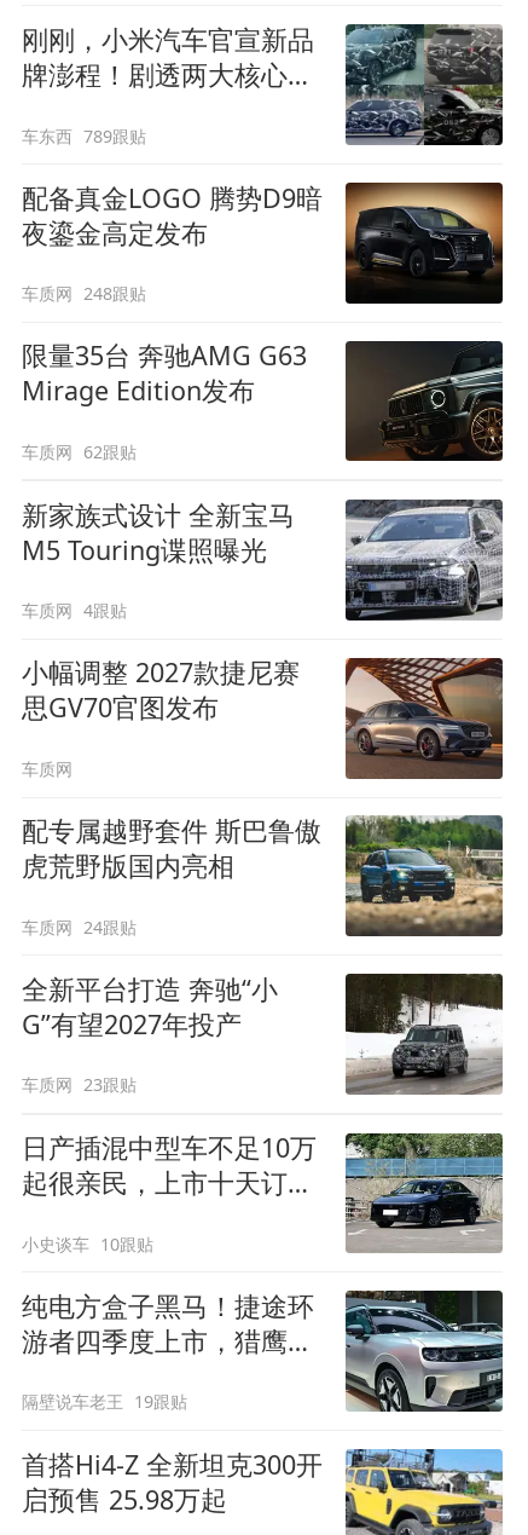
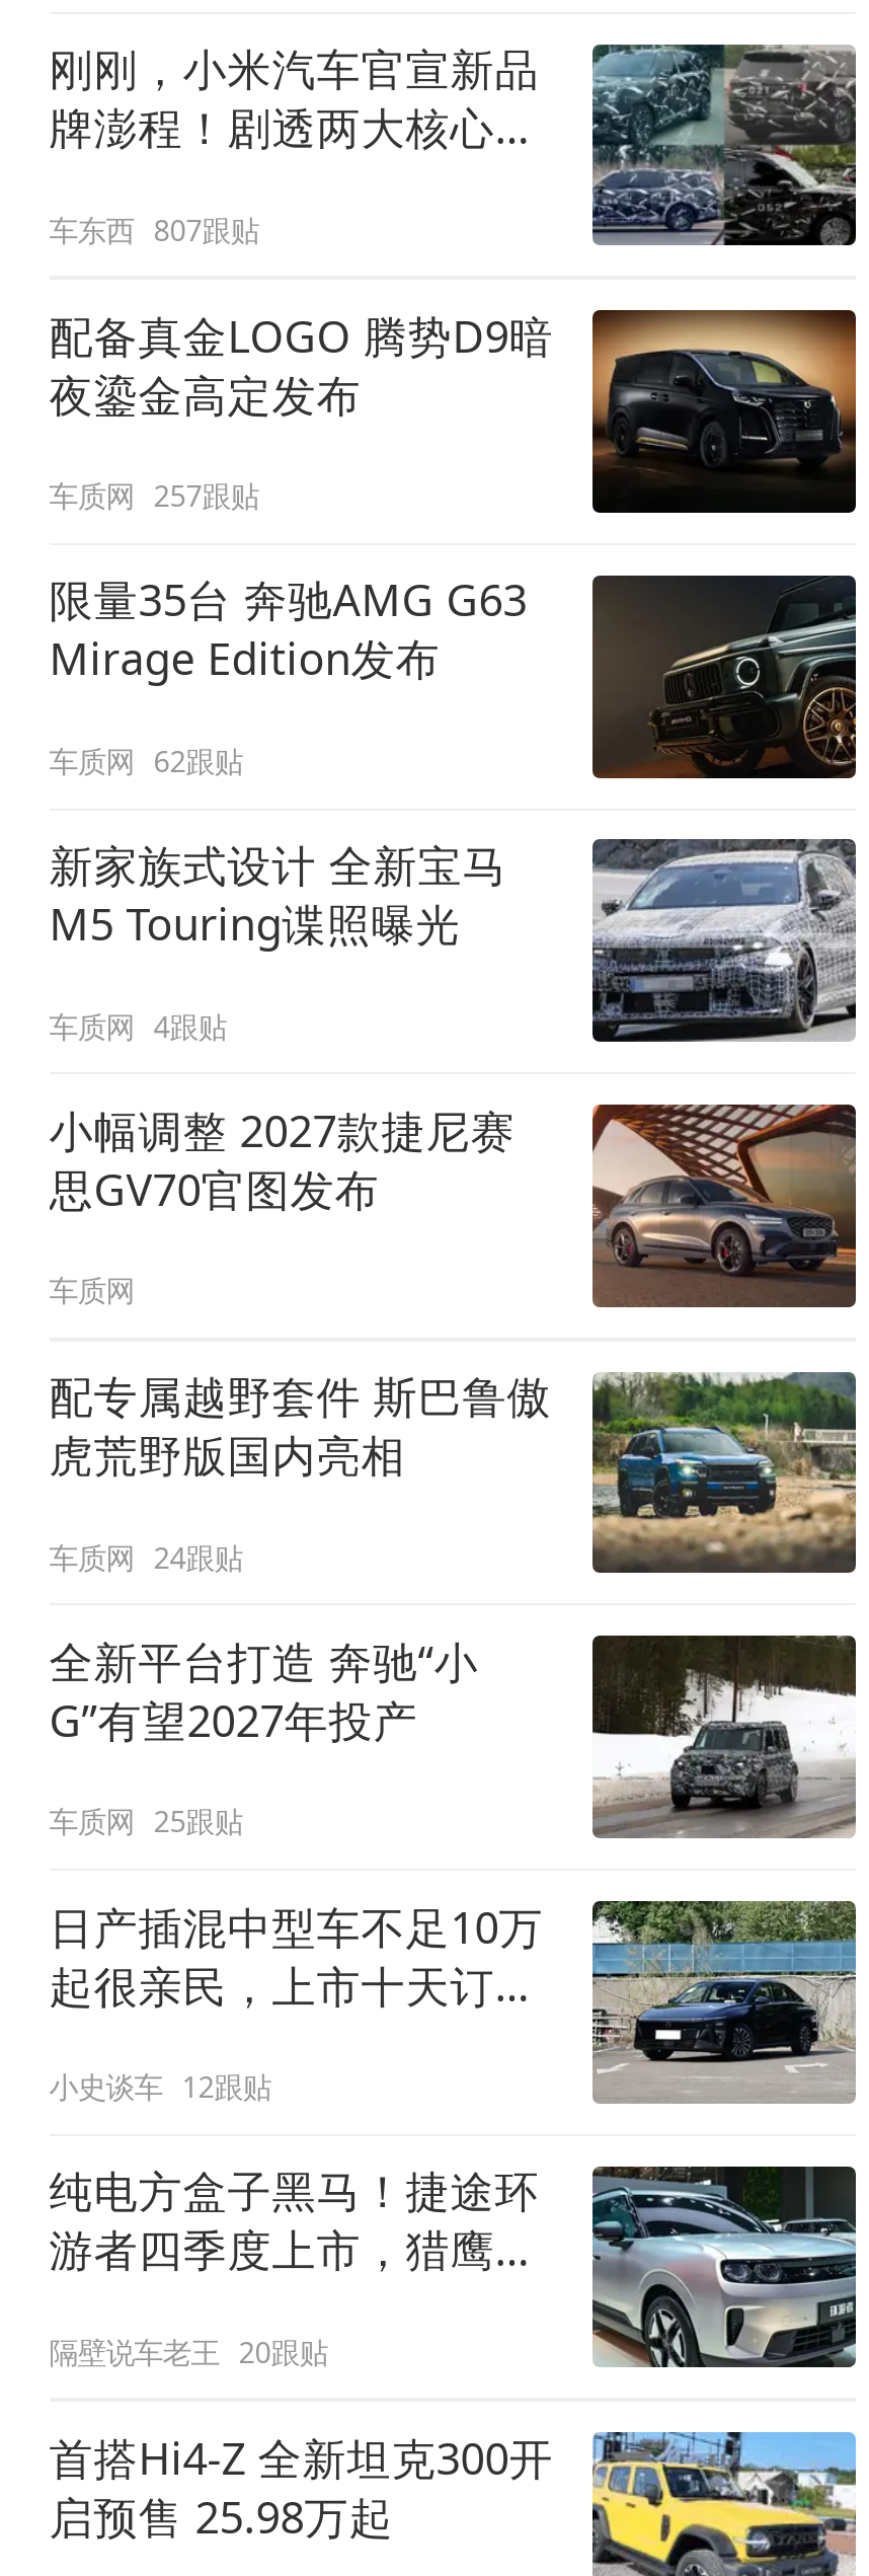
- 车东西 789跟贴
+ 车东西 807跟贴

- 车质网 248跟贴
+ 车质网 257跟贴

- 车质网 23跟贴
+ 车质网 25跟贴

- 小史谈车 10跟贴
+ 小史谈车 12跟贴

- 隔壁说车老王 19跟贴
+ 隔壁说车老王 20跟贴
